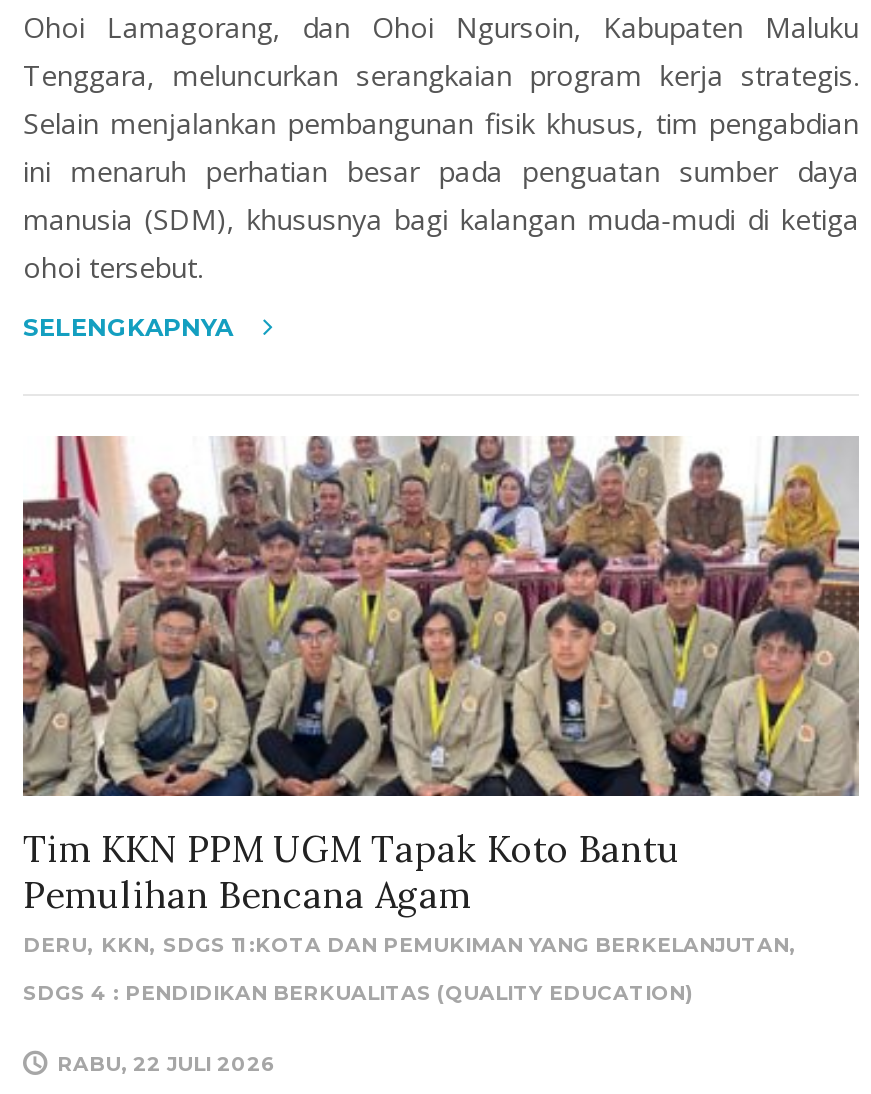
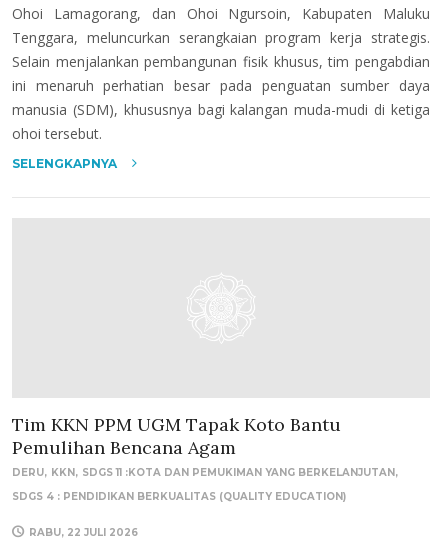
- [image]
